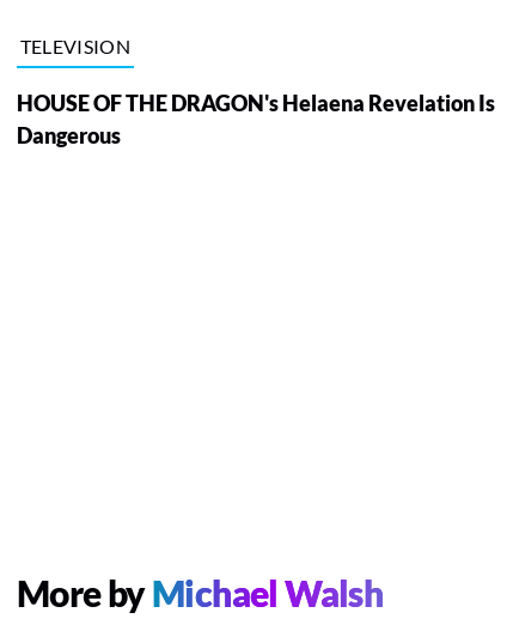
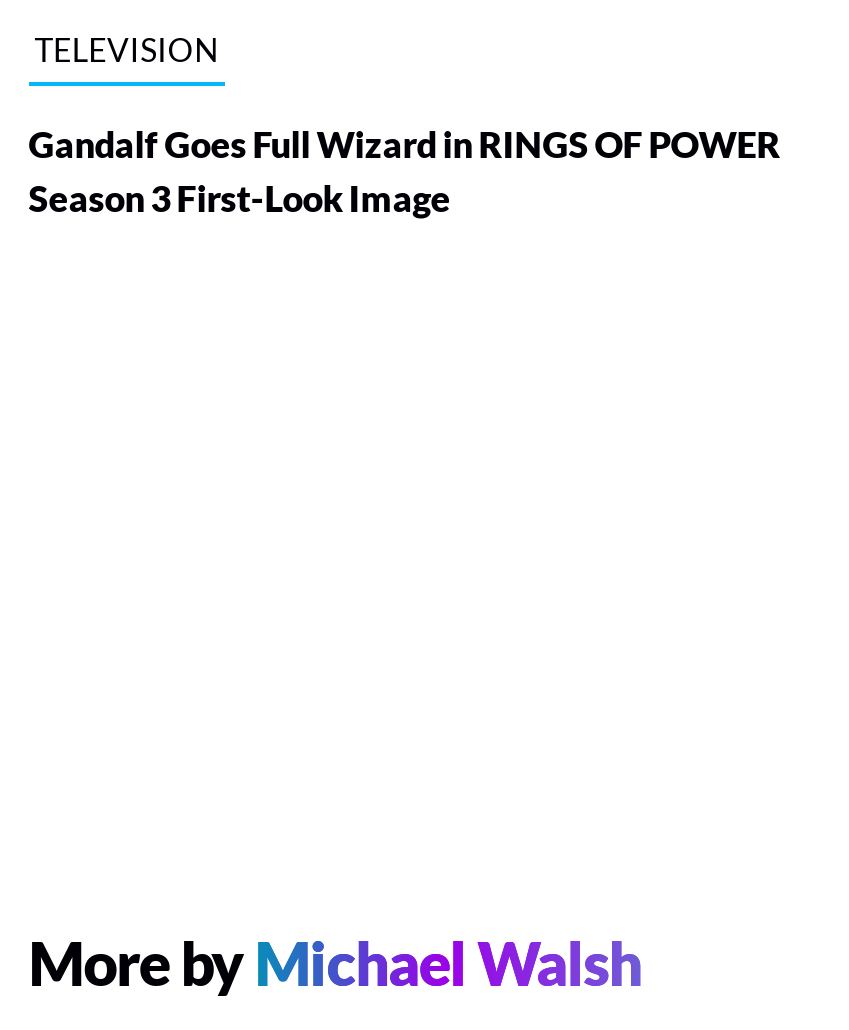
- HOUSE OF THE DRAGON's Helaena Revelation Is
- Dangerous
+ Gandalf Goes Full Wizard in RINGS OF POWER
+ Season 3 First-Look Image
